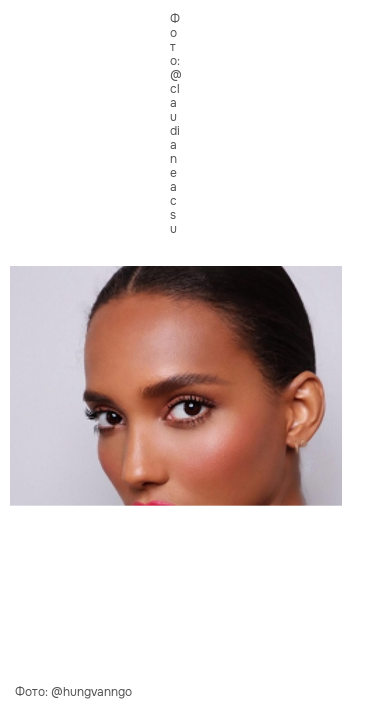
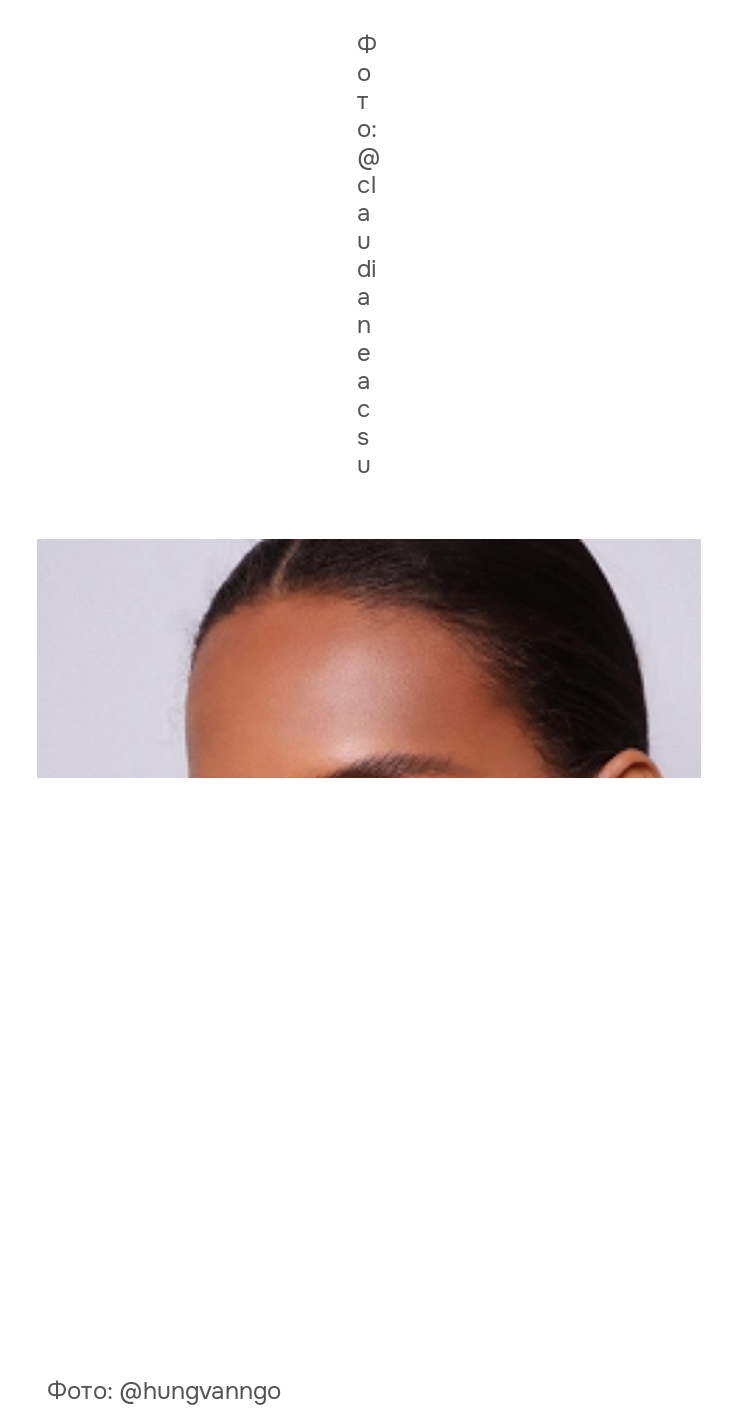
- [image]
